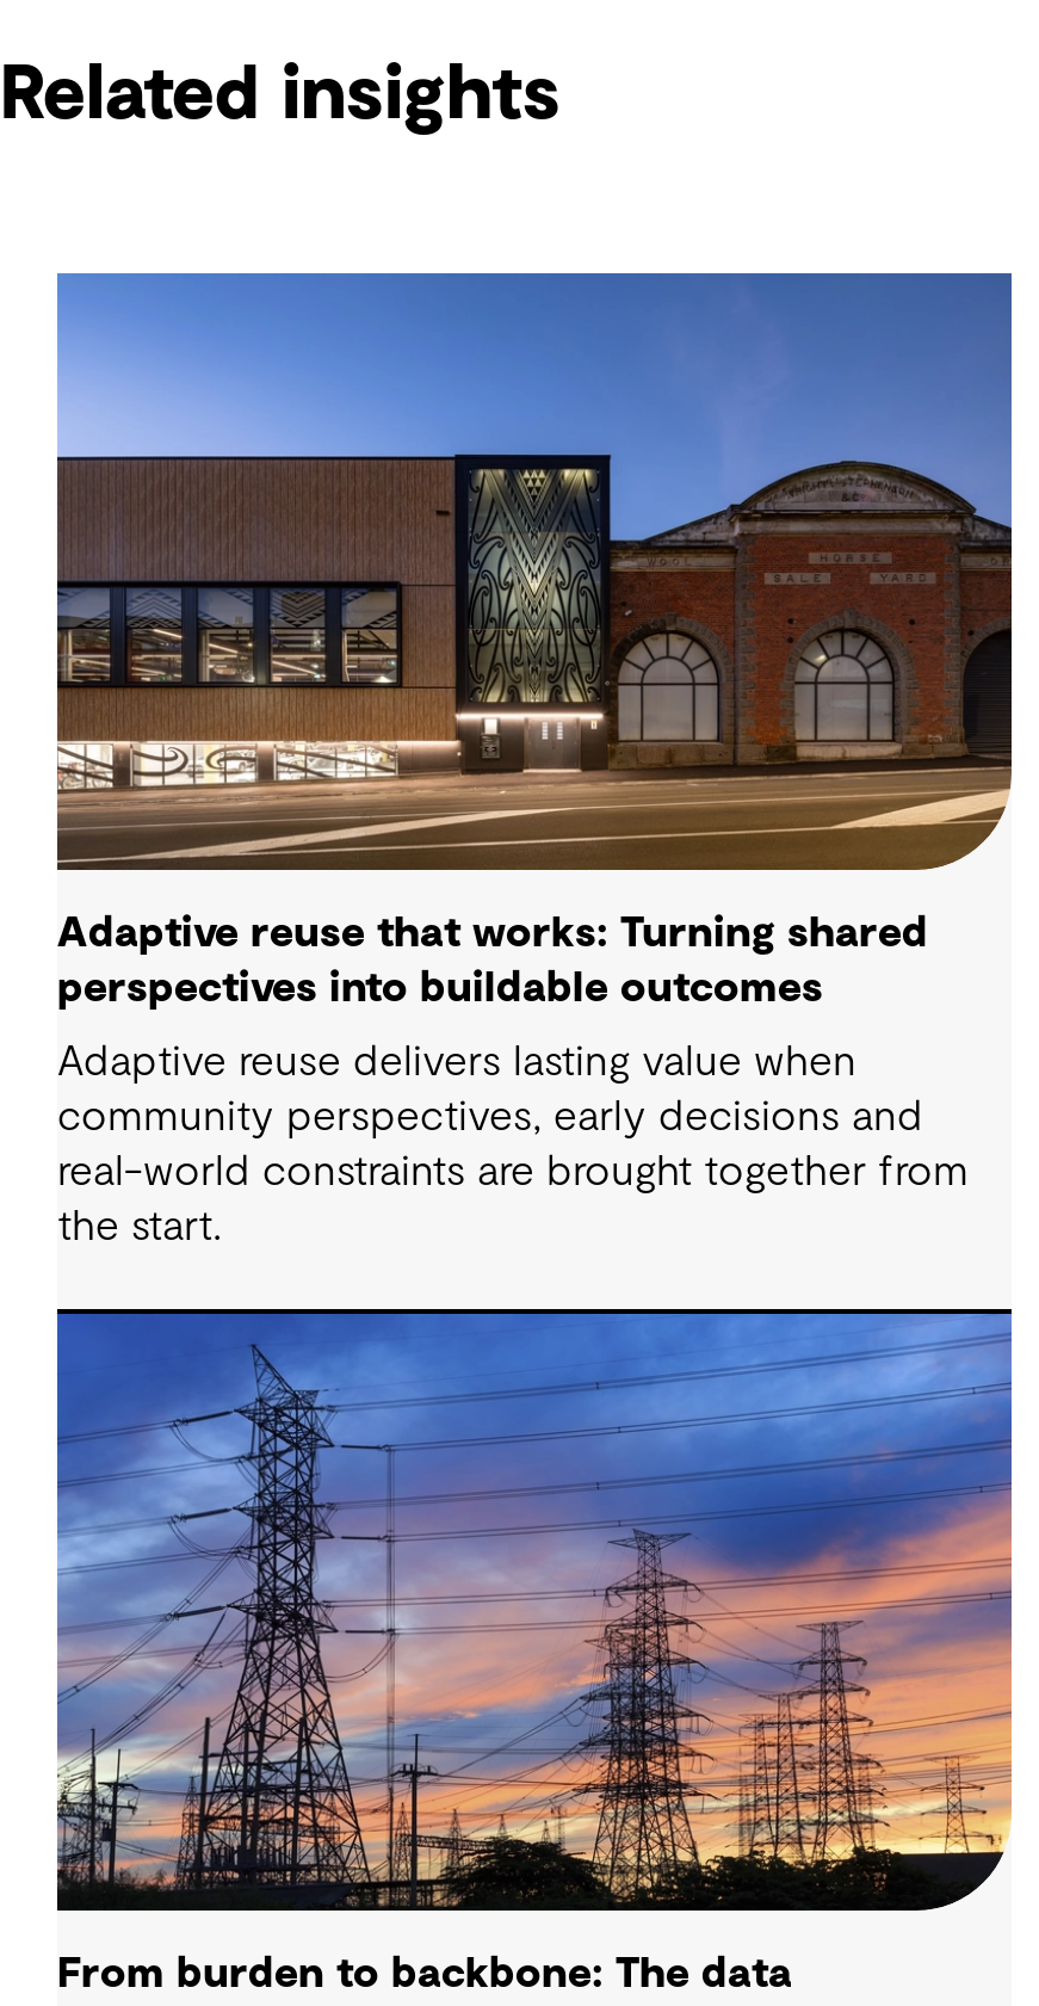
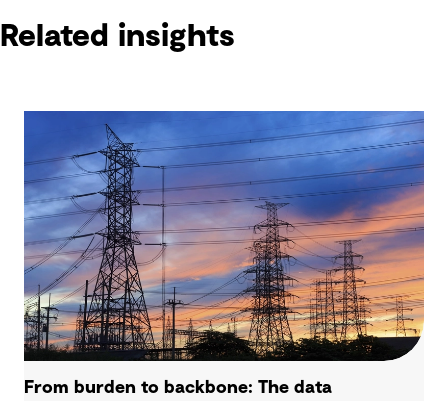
- [image]
- Adaptive reuse that works: Turning shared
- perspectives into buildable outcomes
- Adaptive reuse delivers lasting value when
- community perspectives, early decisions and
- real-world constraints are brought together from
- the start.
